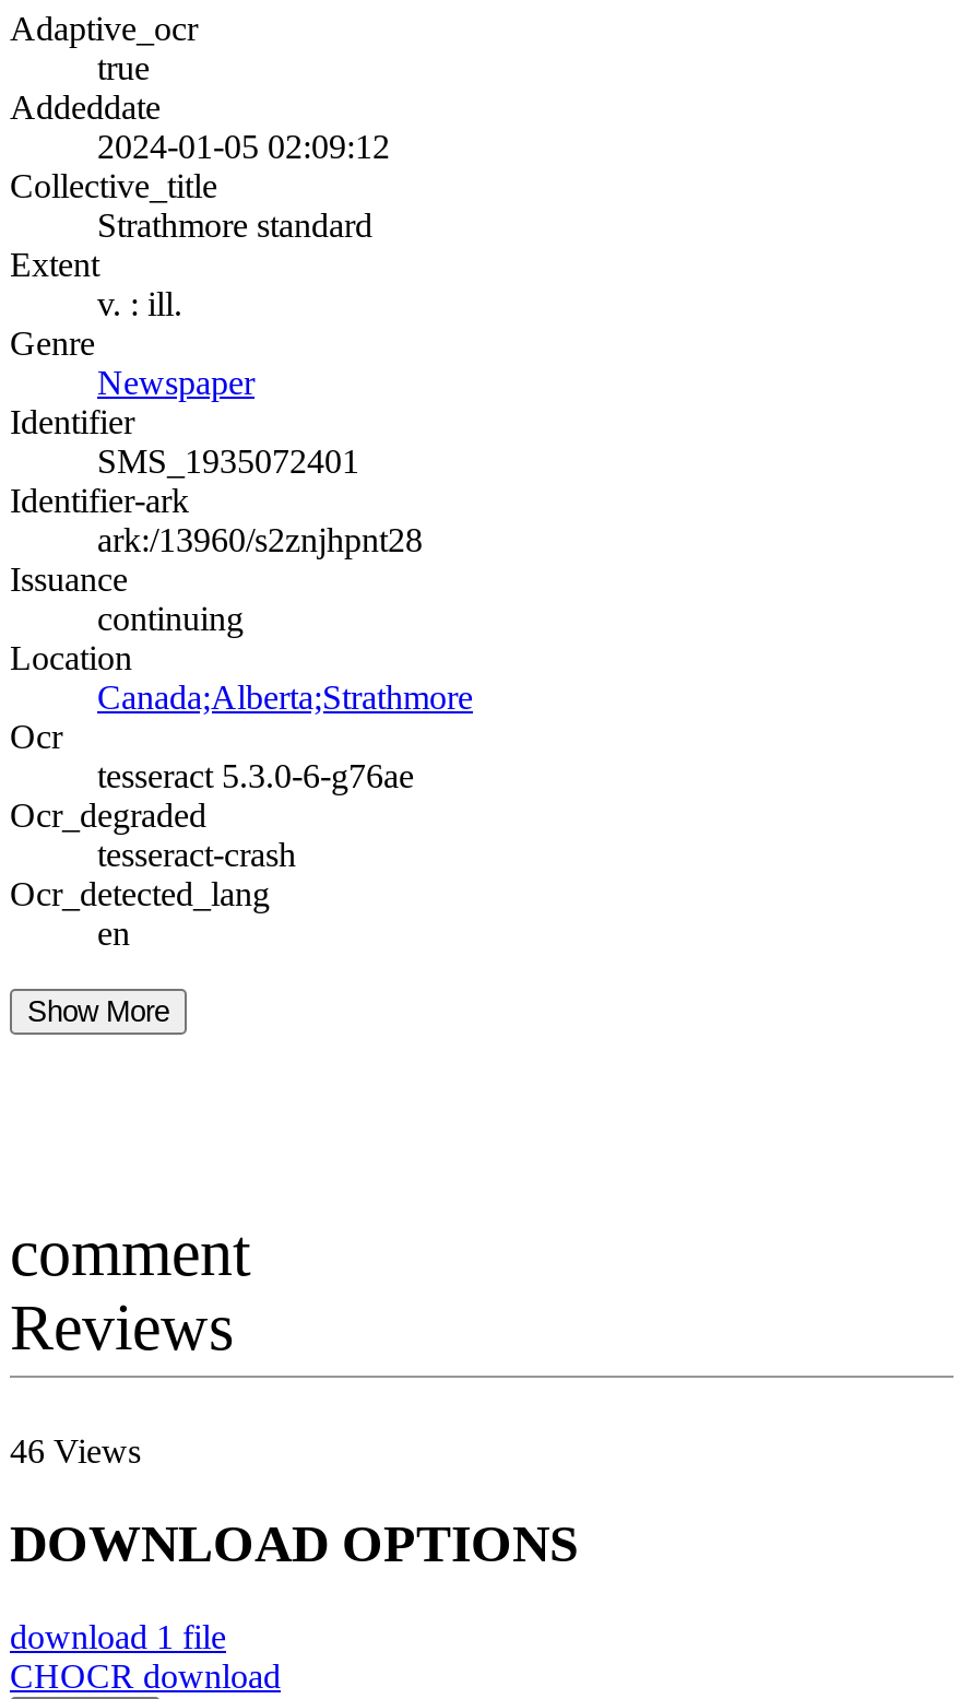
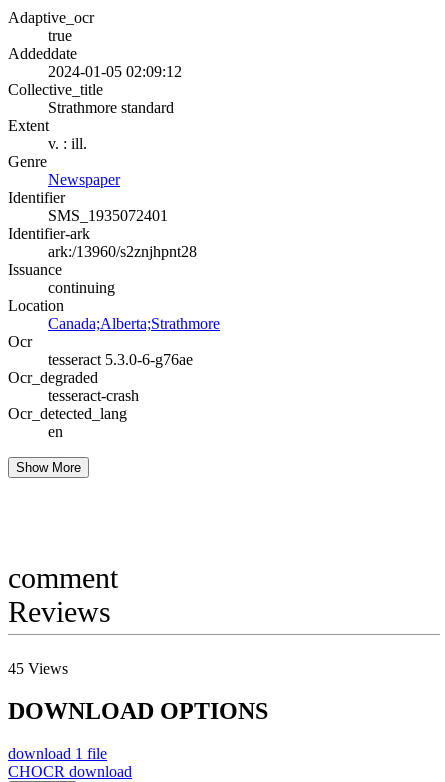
- 46 Views
+ 45 Views
